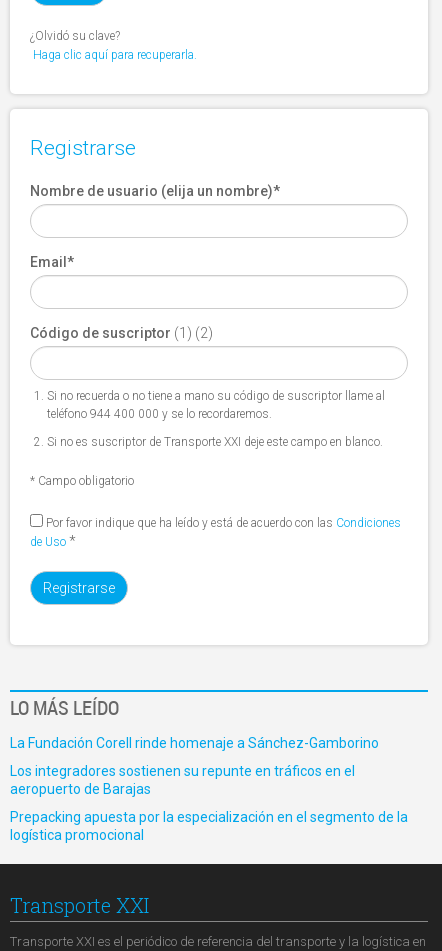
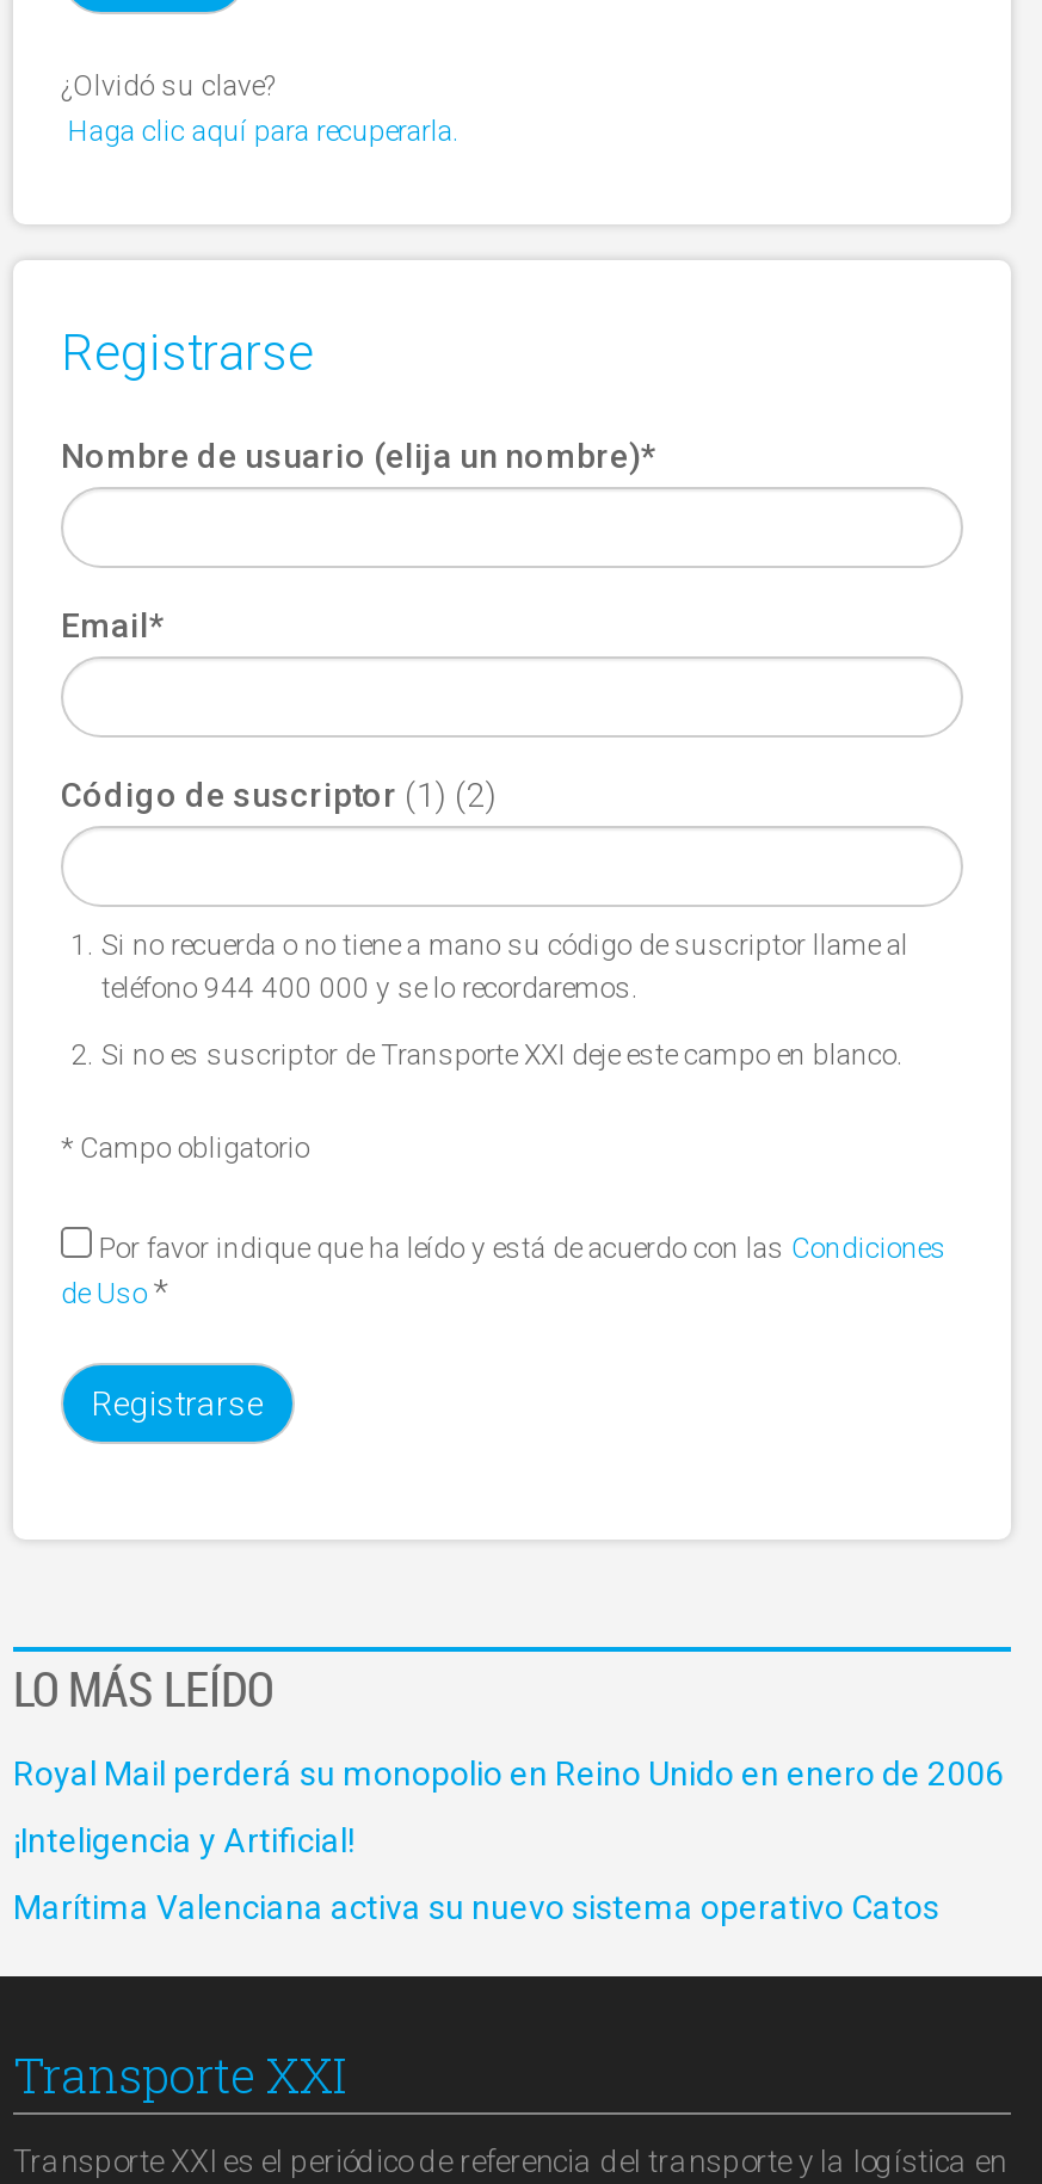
- La Fundación Corell rinde homenaje a Sánchez-Gamborino
+ Royal Mail perderá su monopolio en Reino Unido en enero de 2006

- Los integradores sostienen su repunte en tráficos en el
- aeropuerto de Barajas
+ ¡Inteligencia y Artificial!

- Prepacking apuesta por la especialización en el segmento de la
- logística promocional
+ Marítima Valenciana activa su nuevo sistema operativo Catos
